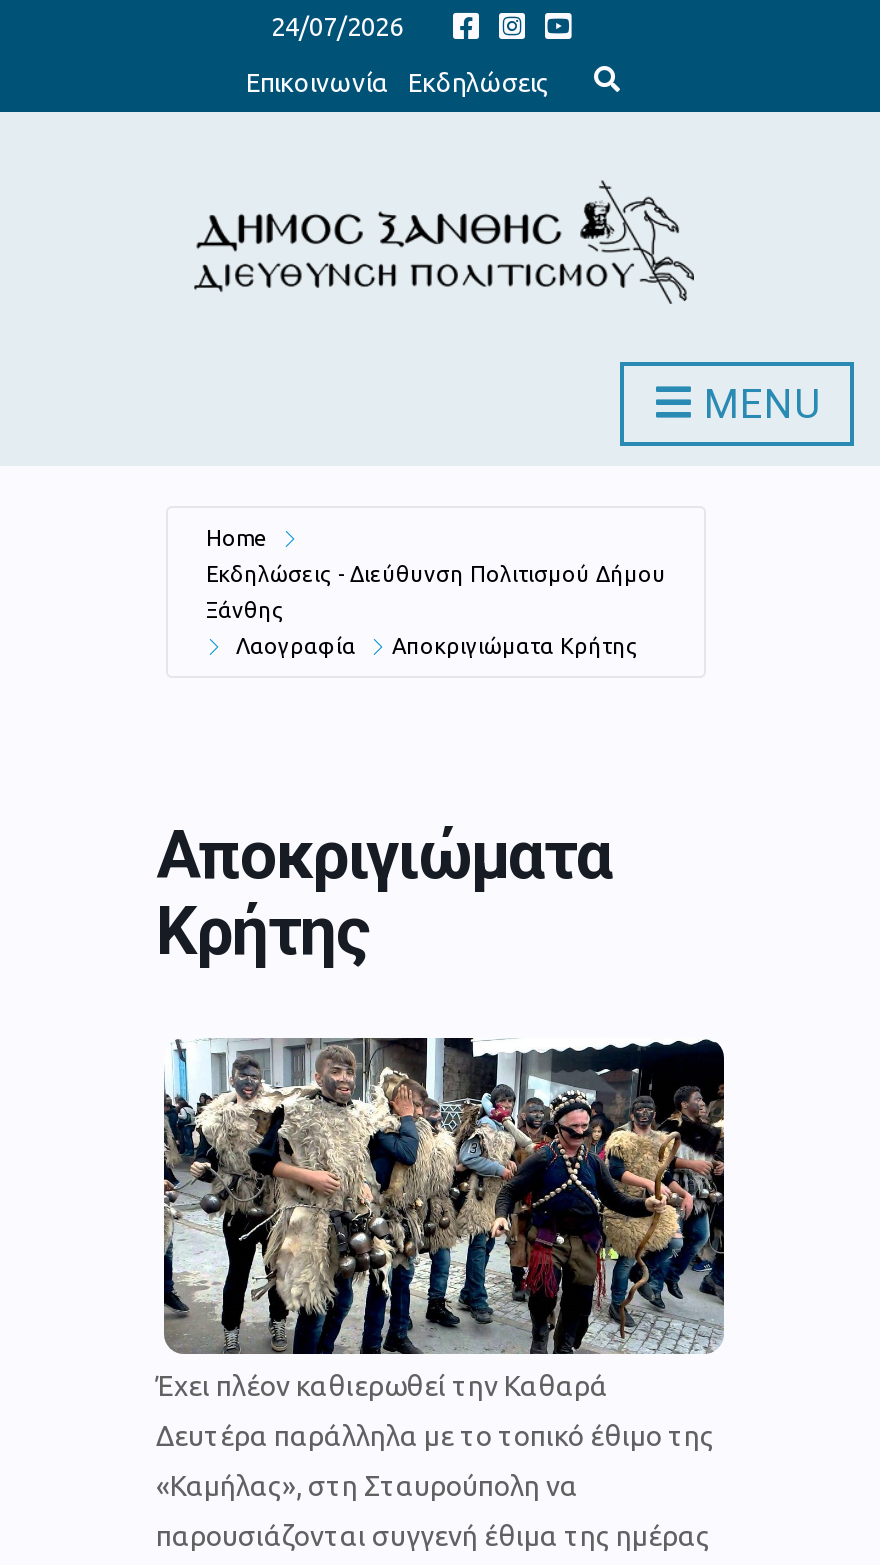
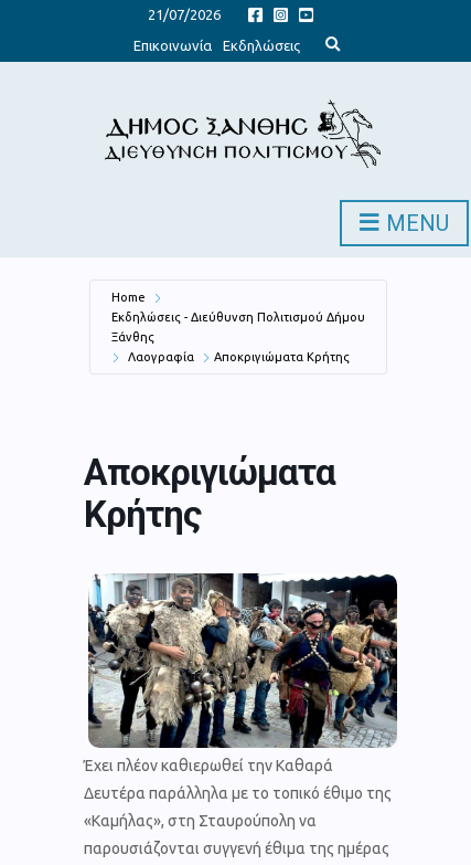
- 24/07/2026
+ 21/07/2026
